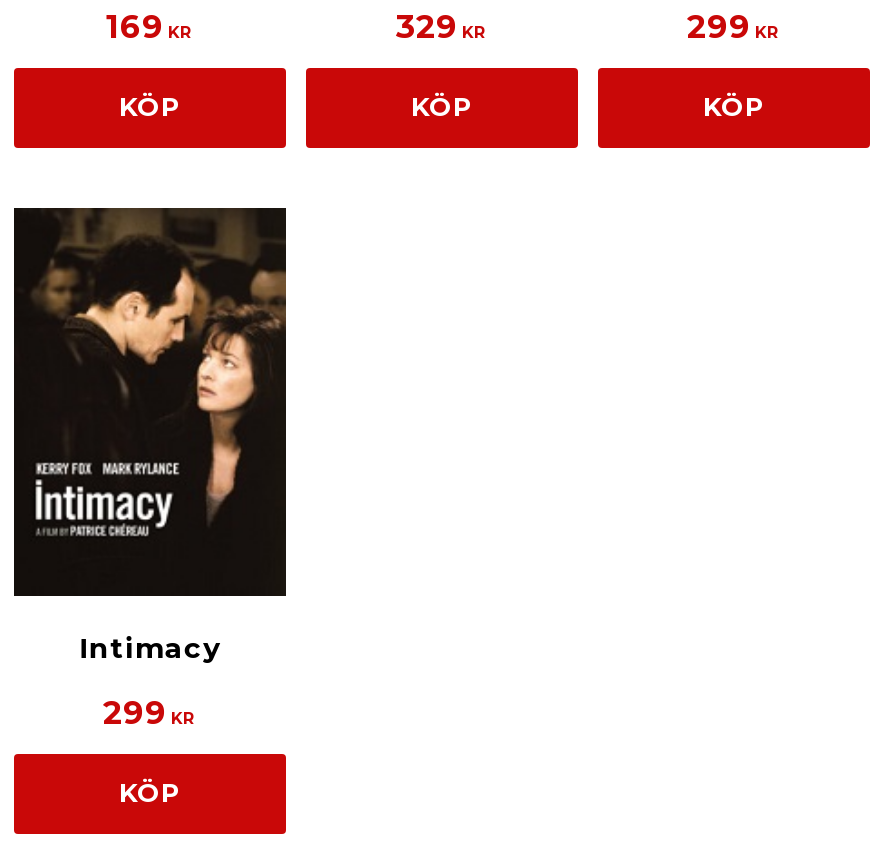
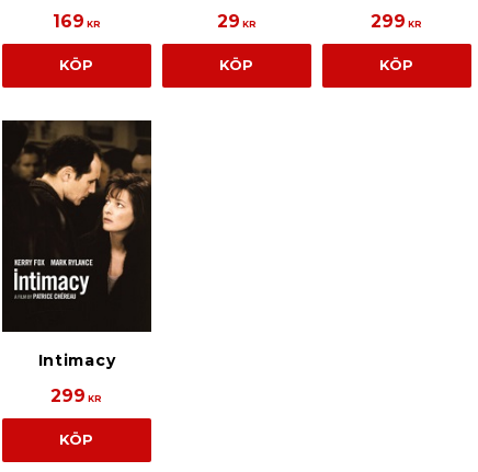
- 329 KR
+ 29 KR
